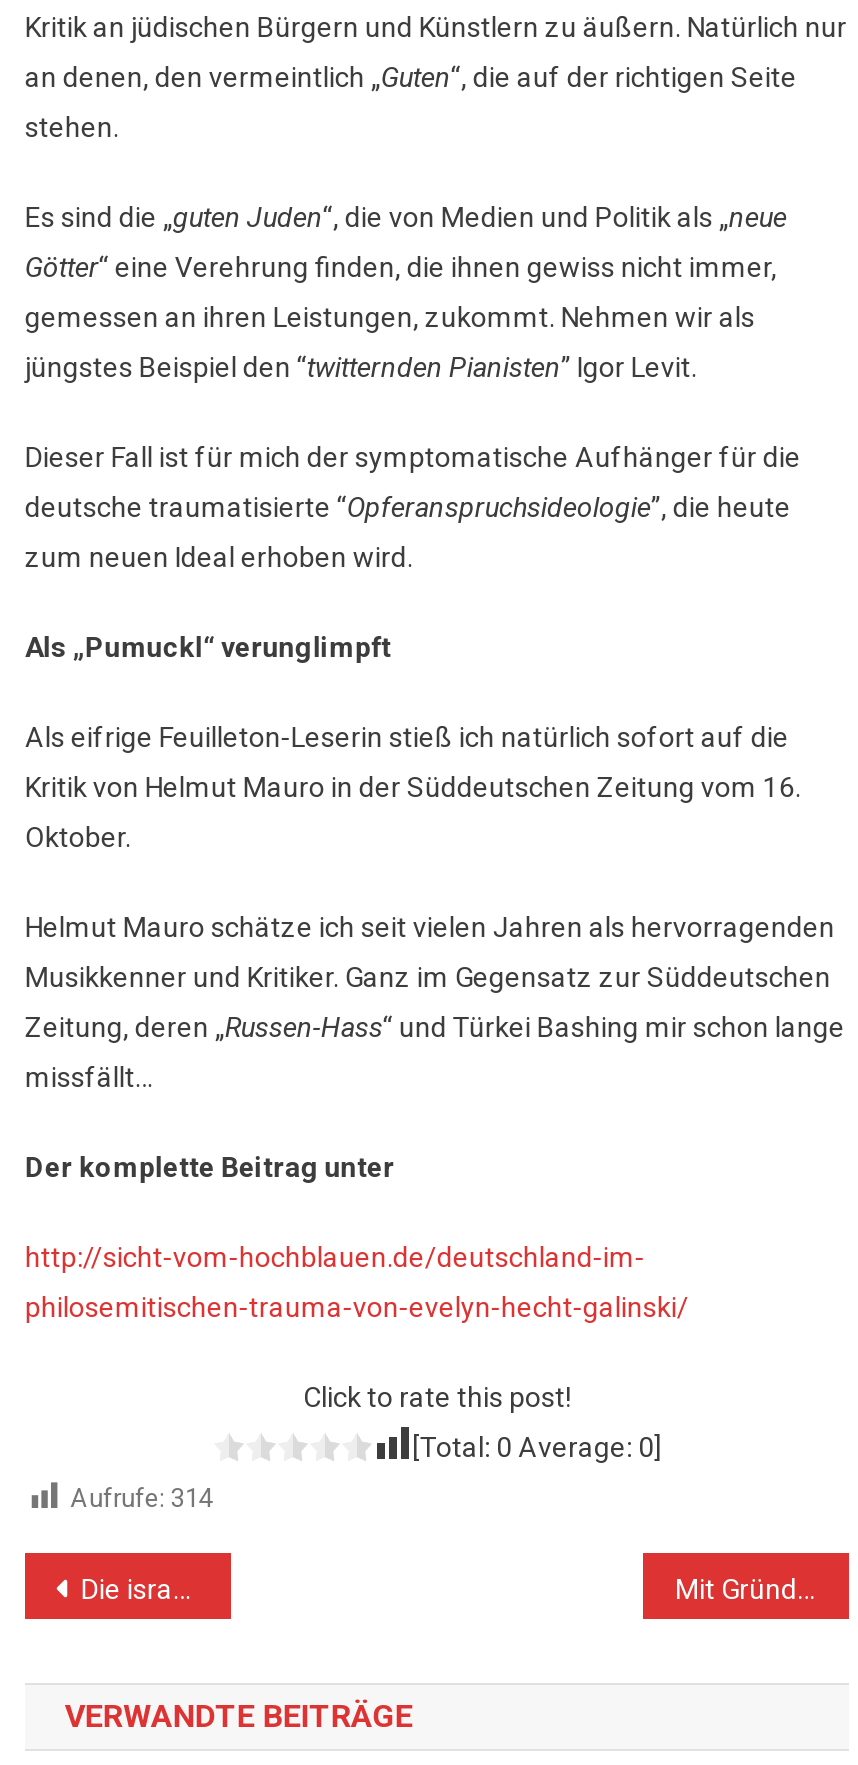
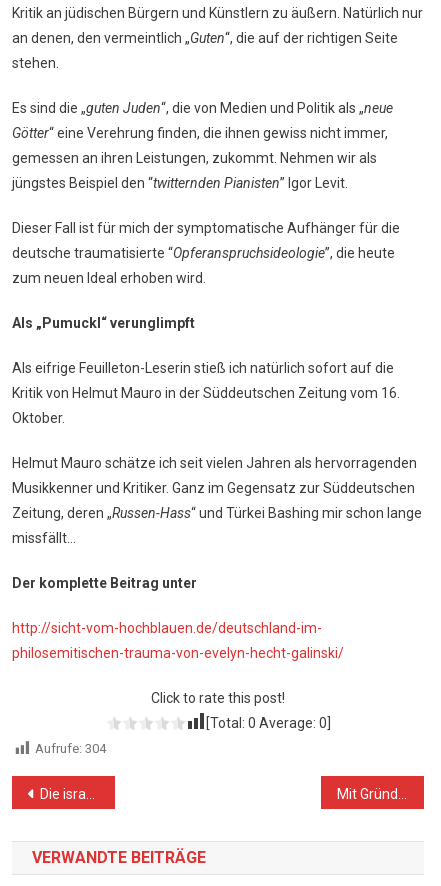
- Aufrufe: 314
+ Aufrufe: 304
